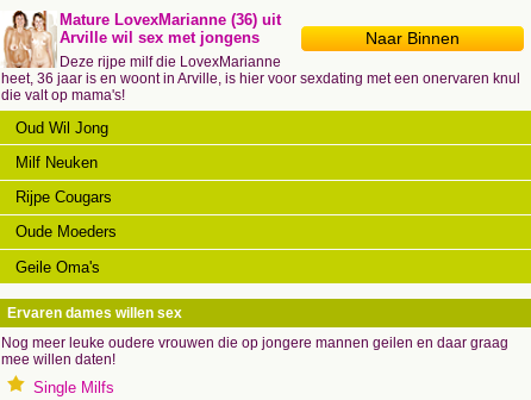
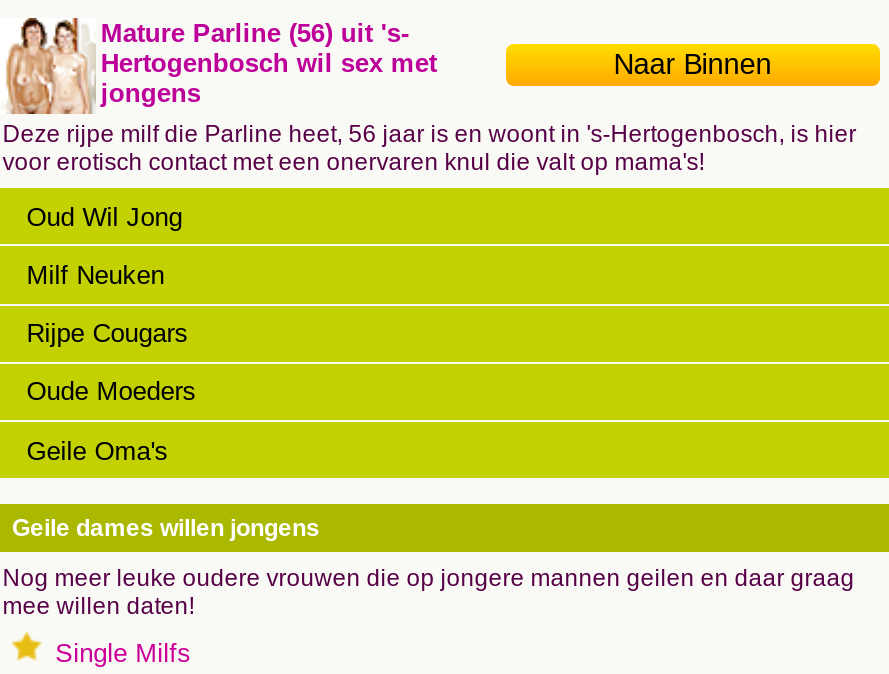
- Mature LovexMarianne (36) uit
- Arville wil sex met jongens
- Deze rijpe milf die LovexMarianne
- heet, 36 jaar is en woont in Arville, is hier voor sexdating met een onervaren knul
- die valt op mama's!
+ Mature Parline (56) uit 's-
+ Hertogenbosch wil sex met
+ jongens
+ Deze rijpe milf die Parline heet, 56 jaar is en woont in 's-Hertogenbosch, is hier
+ voor erotisch contact met een onervaren knul die valt op mama's!

- Ervaren dames willen sex
+ Geile dames willen jongens
